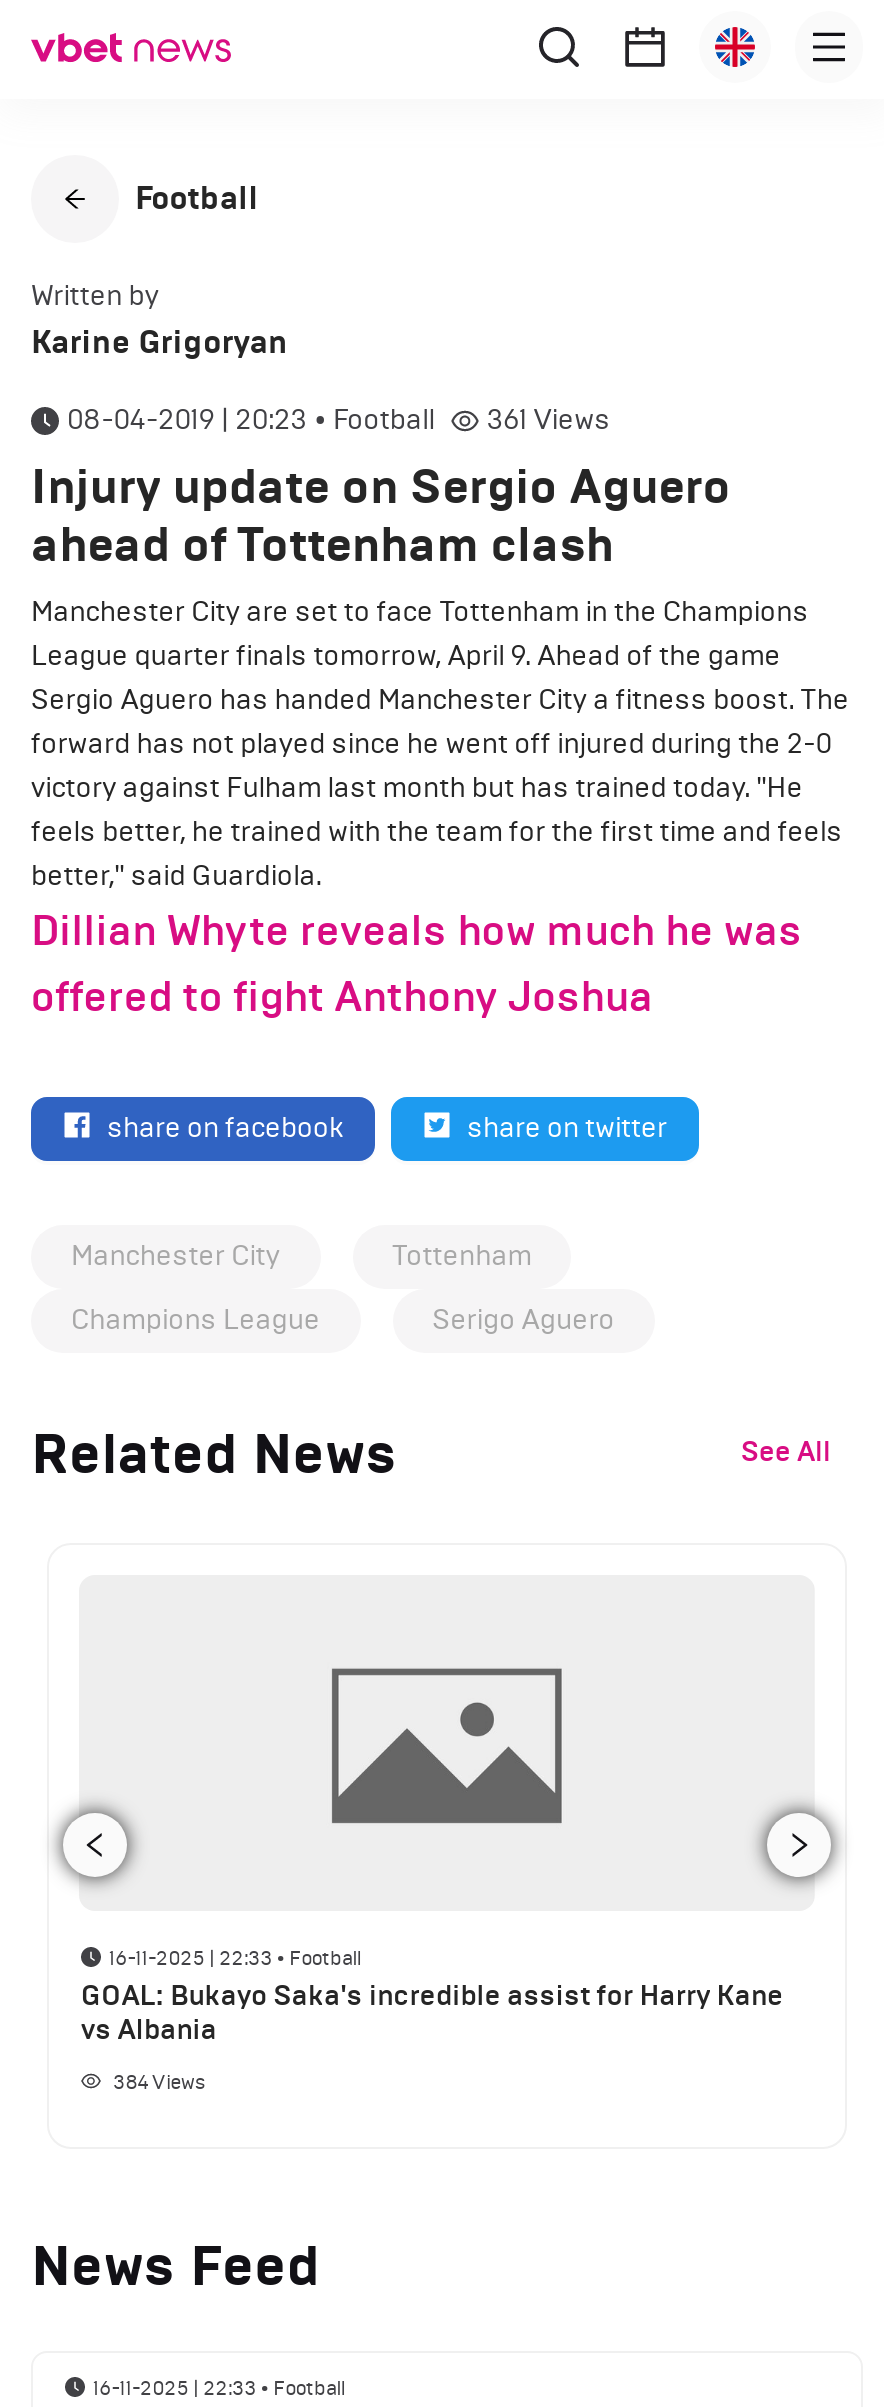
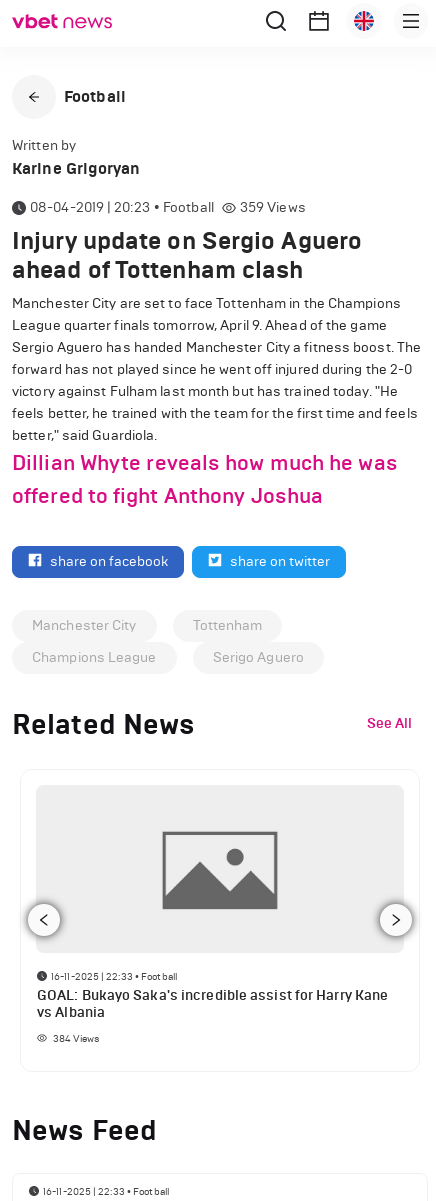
- 361 Views
+ 359 Views
